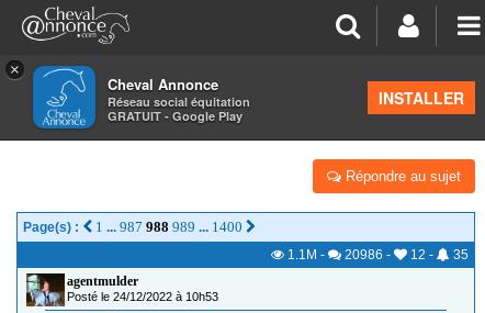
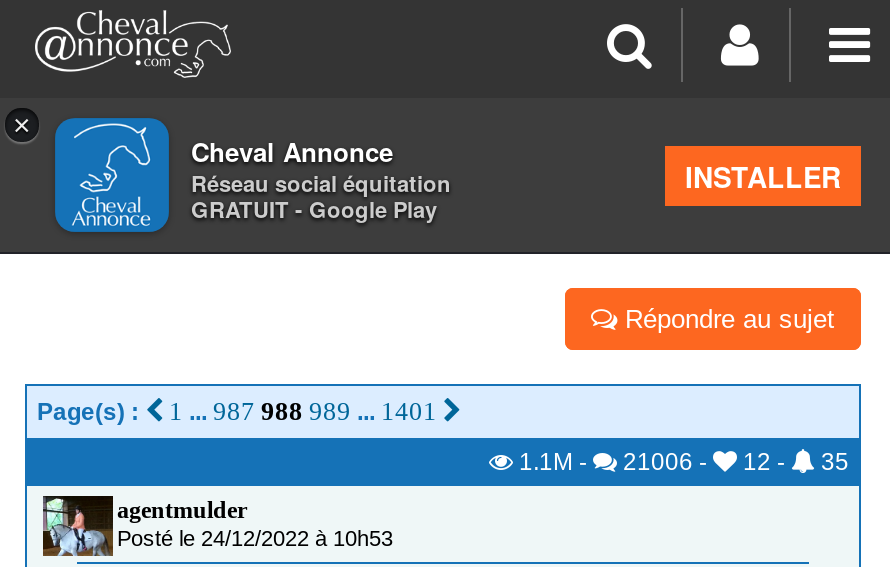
- Page(s) : 1... 987 988 989... 1400
+ Page(s) : 1... 987 988 989... 1401

- 1.1M - 20986 - 12 - 35
+ 1.1M - 21006 - 12 - 35
